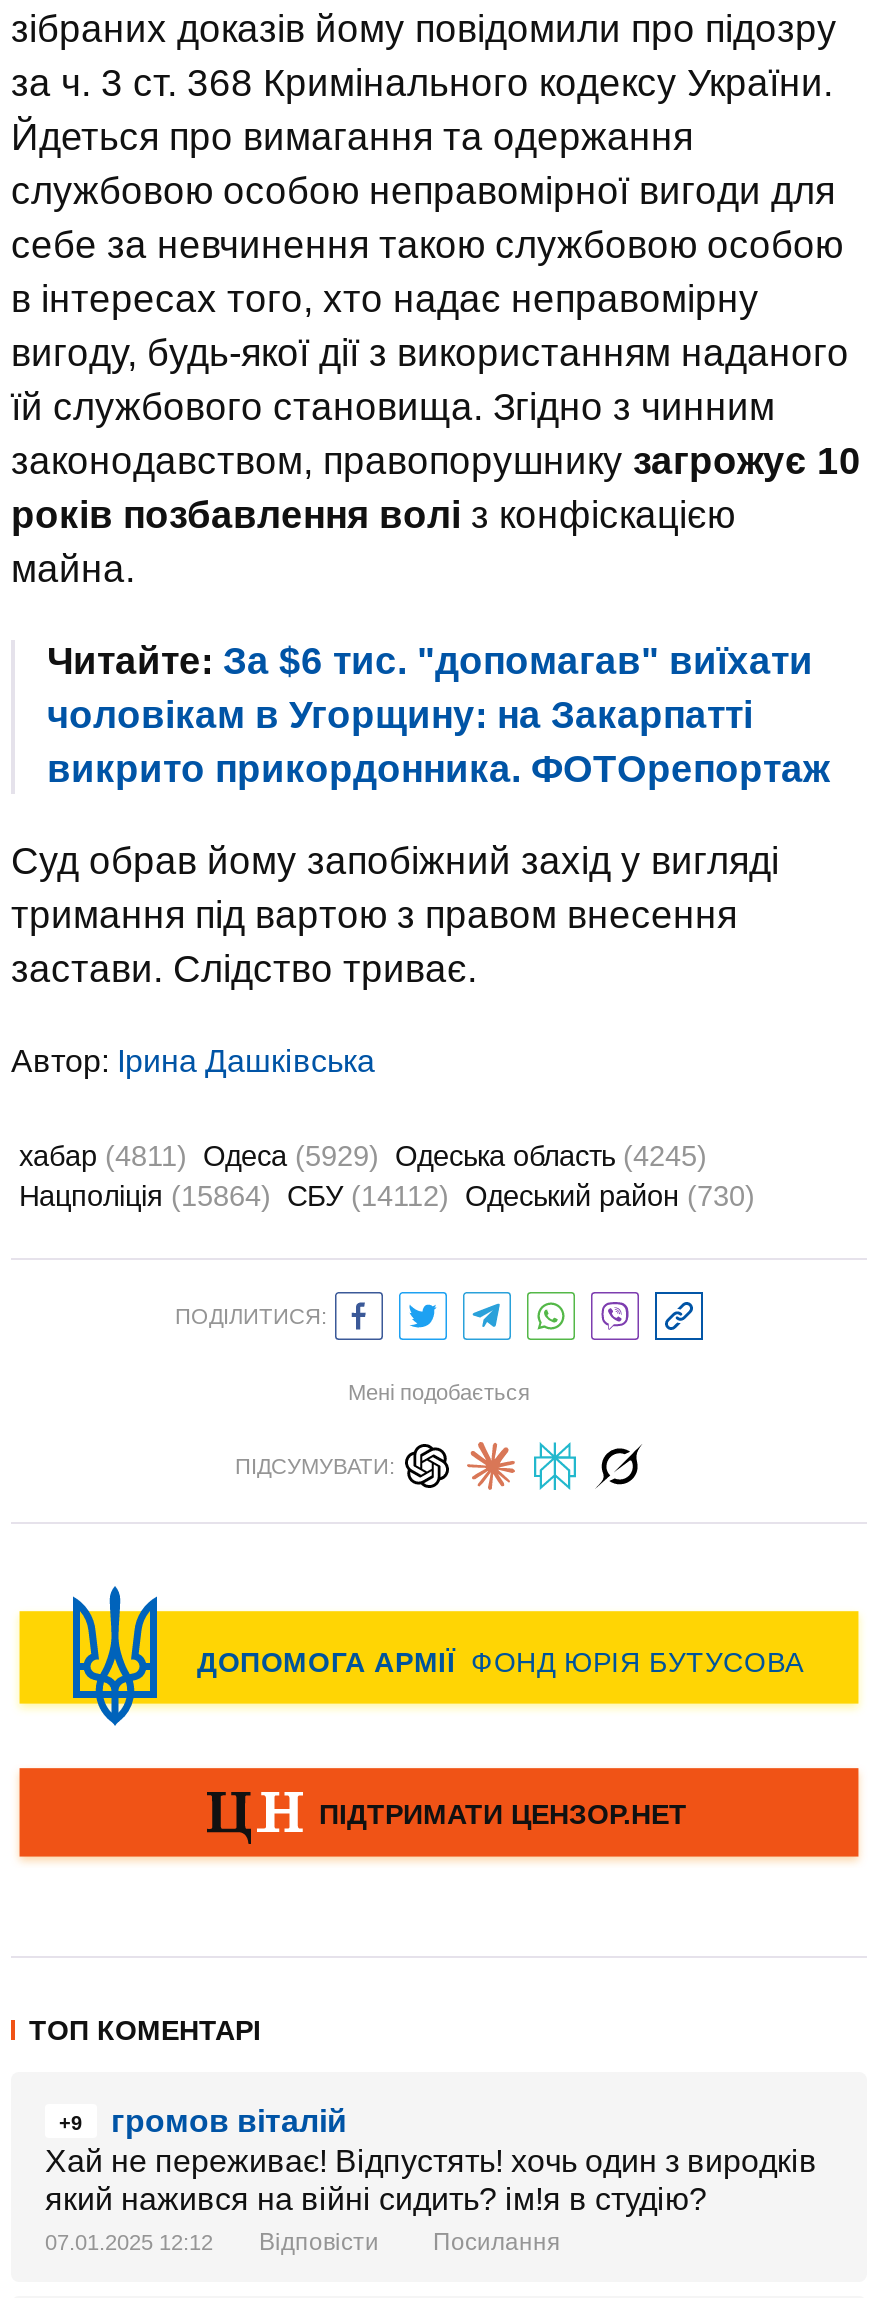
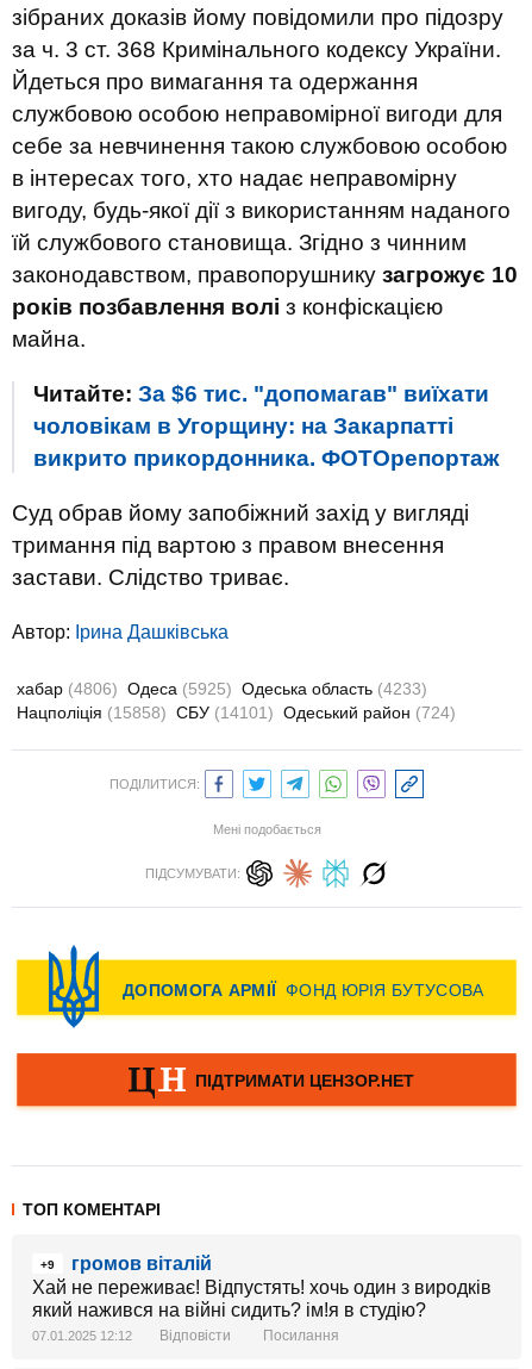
- хабар (4811) Одеса (5929) Одеська область (4245)
+ хабар (4806) Одеса (5925) Одеська область (4233)

- Нацполіція (15864) СБУ (14112) Одеський район (730)
+ Нацполіція (15858) СБУ (14101) Одеський район (724)
